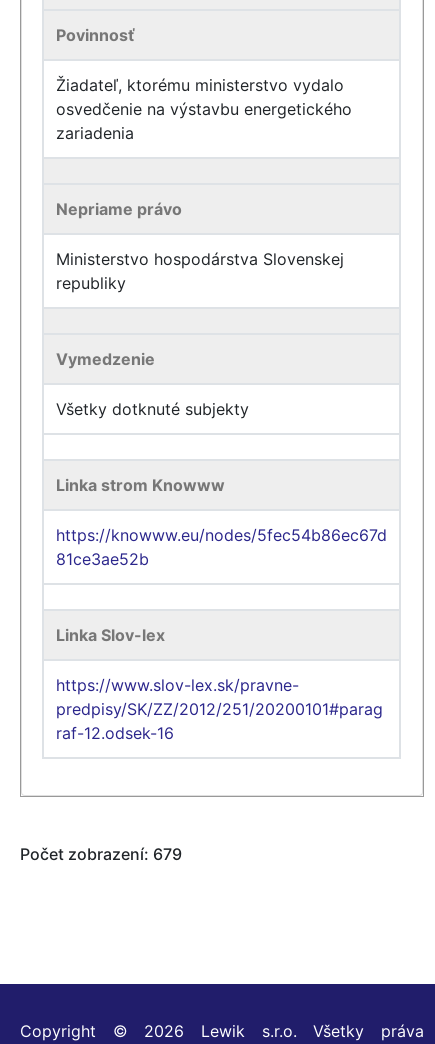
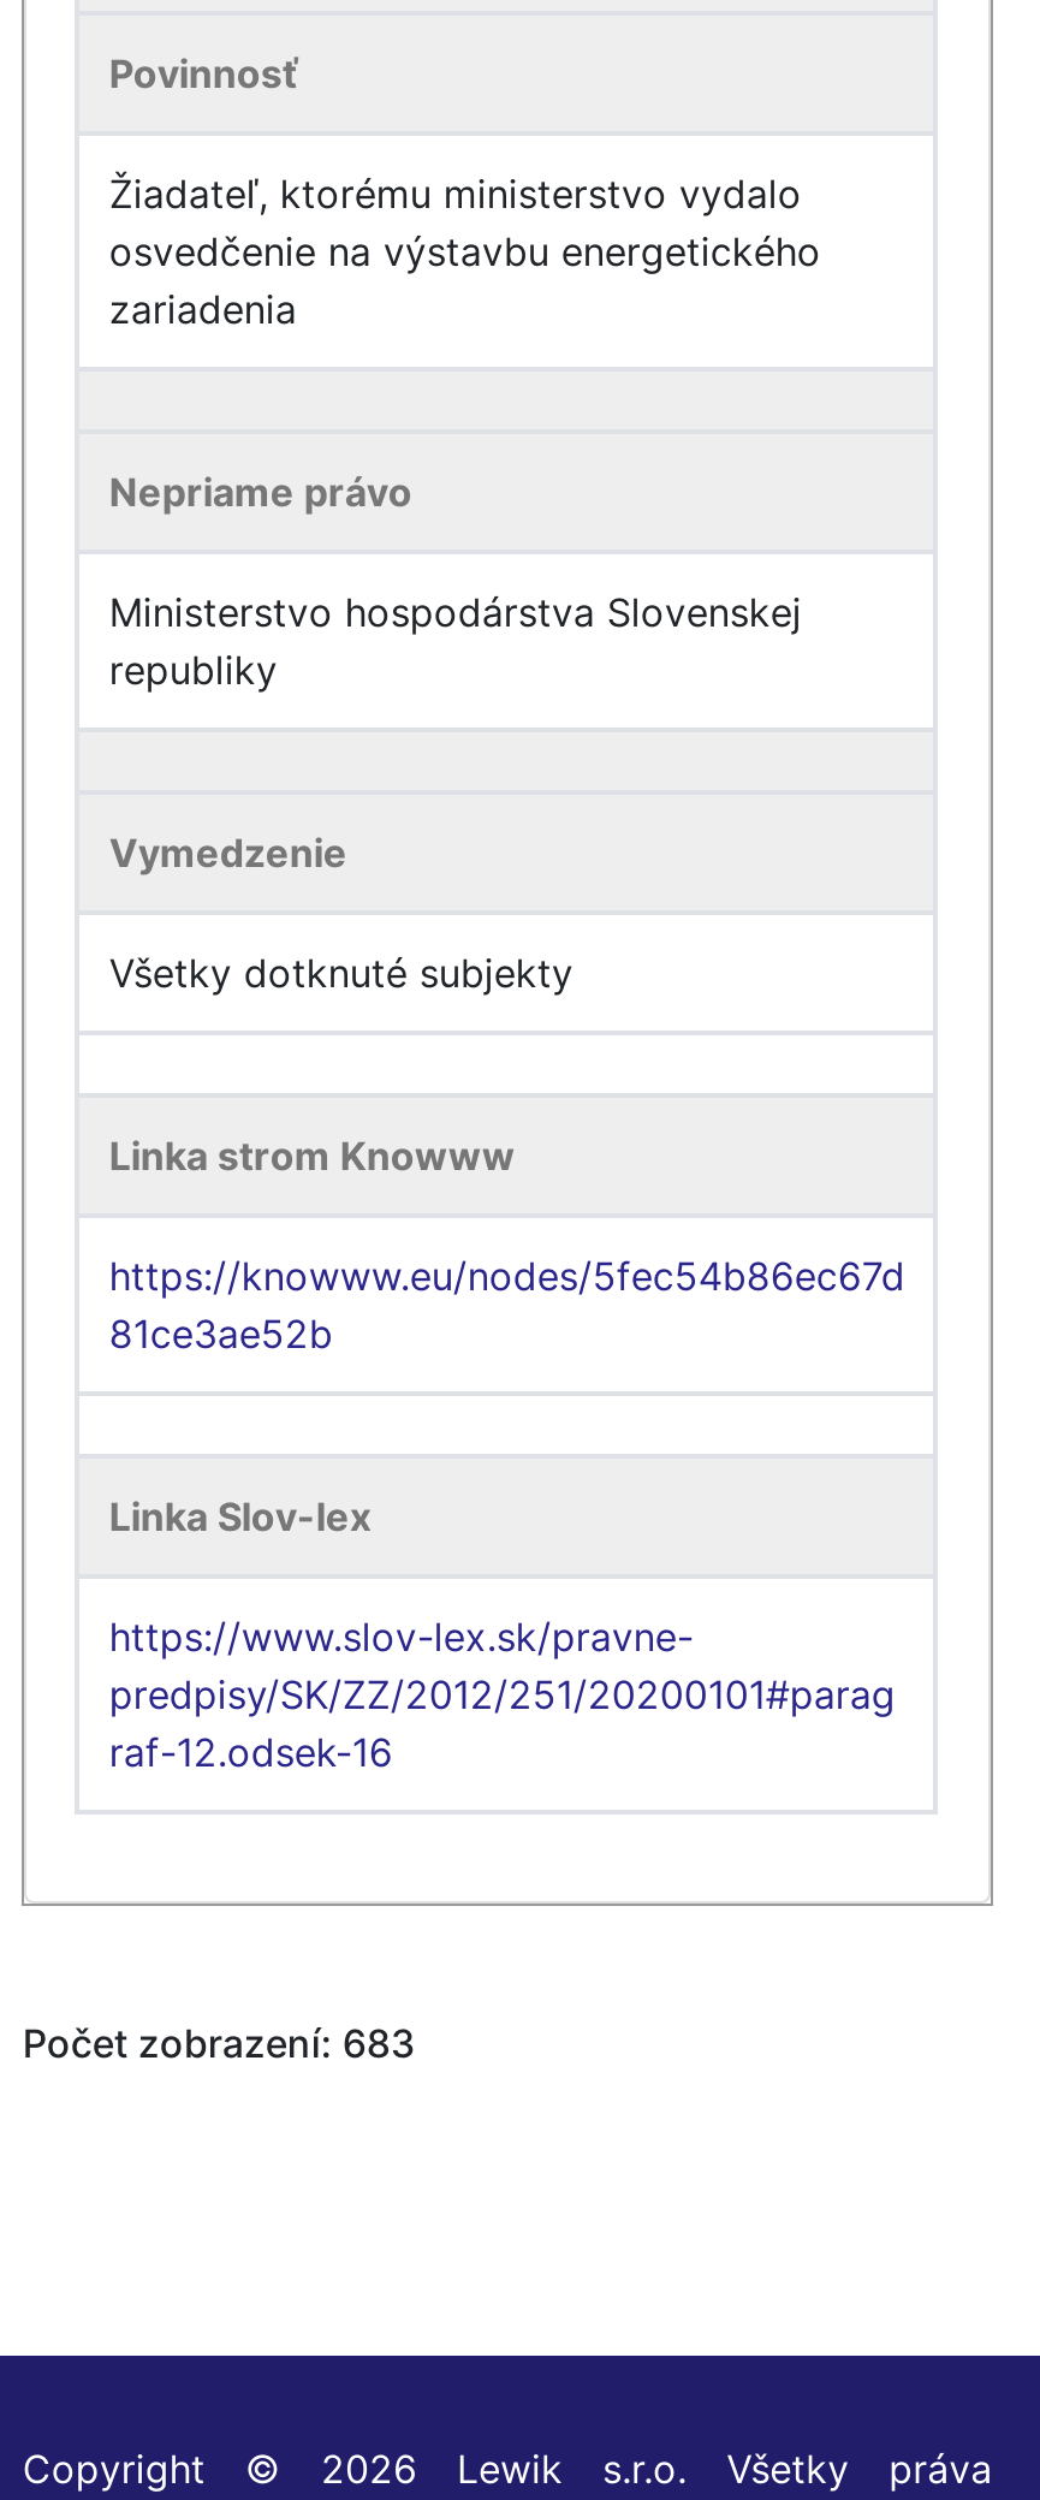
- Počet zobrazení: 679
+ Počet zobrazení: 683
